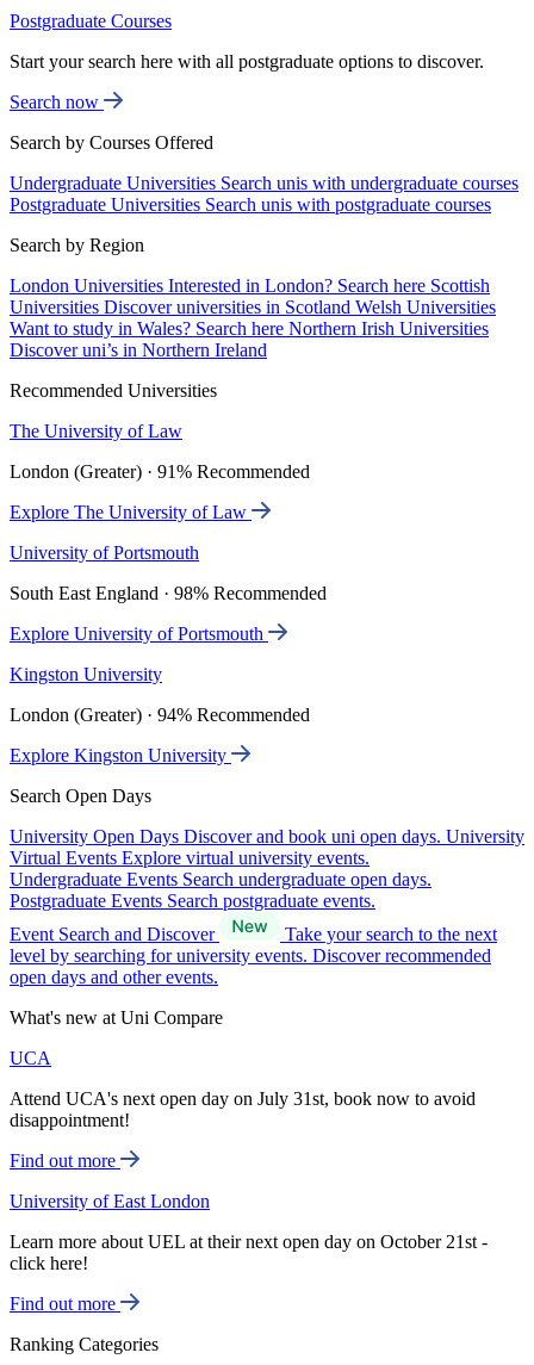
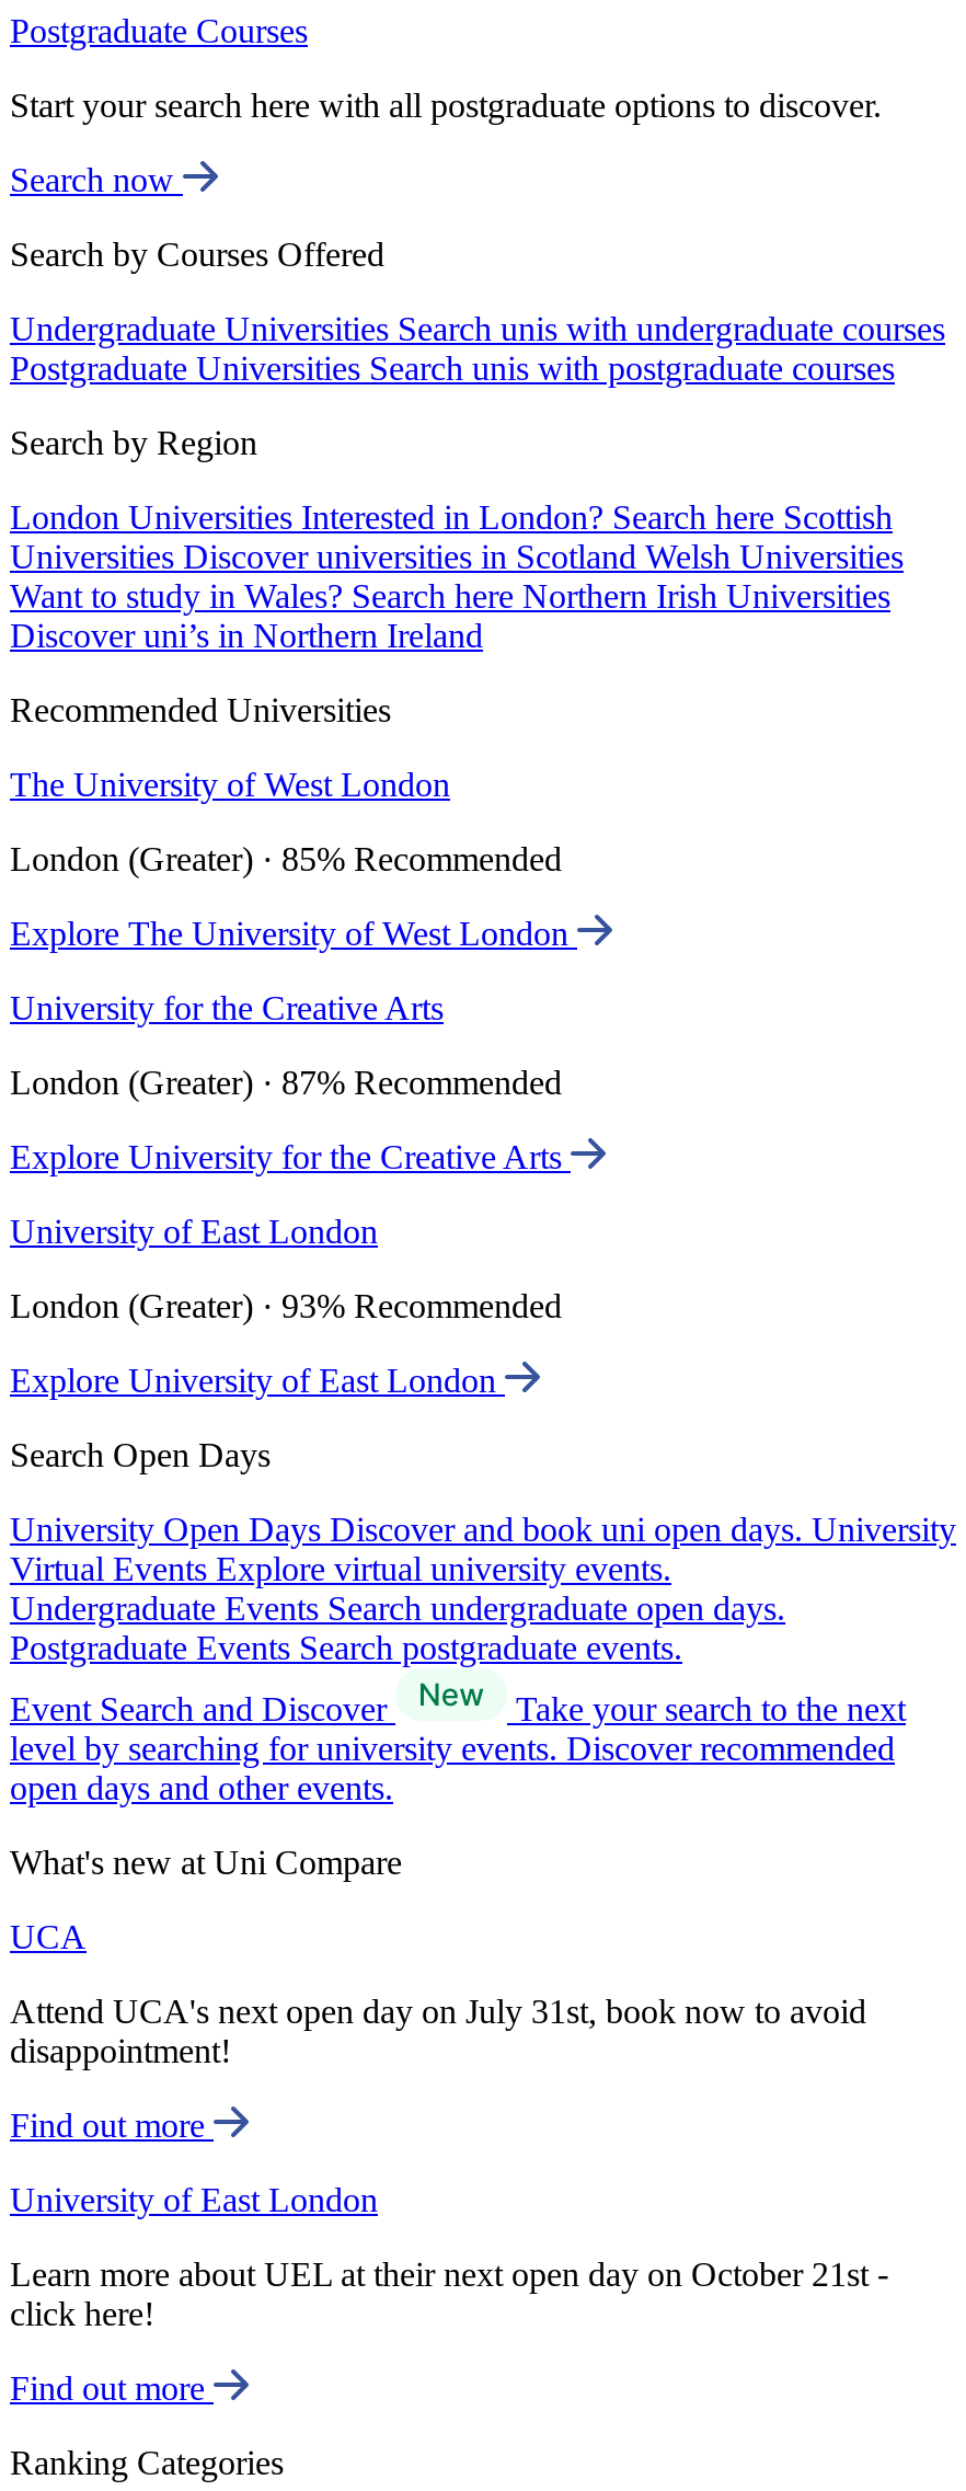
- The University of Law
+ The University of West London

- London (Greater) · 91% Recommended
+ London (Greater) · 85% Recommended

- Explore The University of Law
+ Explore The University of West London

- University of Portsmouth
+ University for the Creative Arts

- South East England · 98% Recommended
+ London (Greater) · 87% Recommended

- Explore University of Portsmouth
+ Explore University for the Creative Arts

- Kingston University
+ University of East London

- London (Greater) · 94% Recommended
+ London (Greater) · 93% Recommended

- Explore Kingston University
+ Explore University of East London
